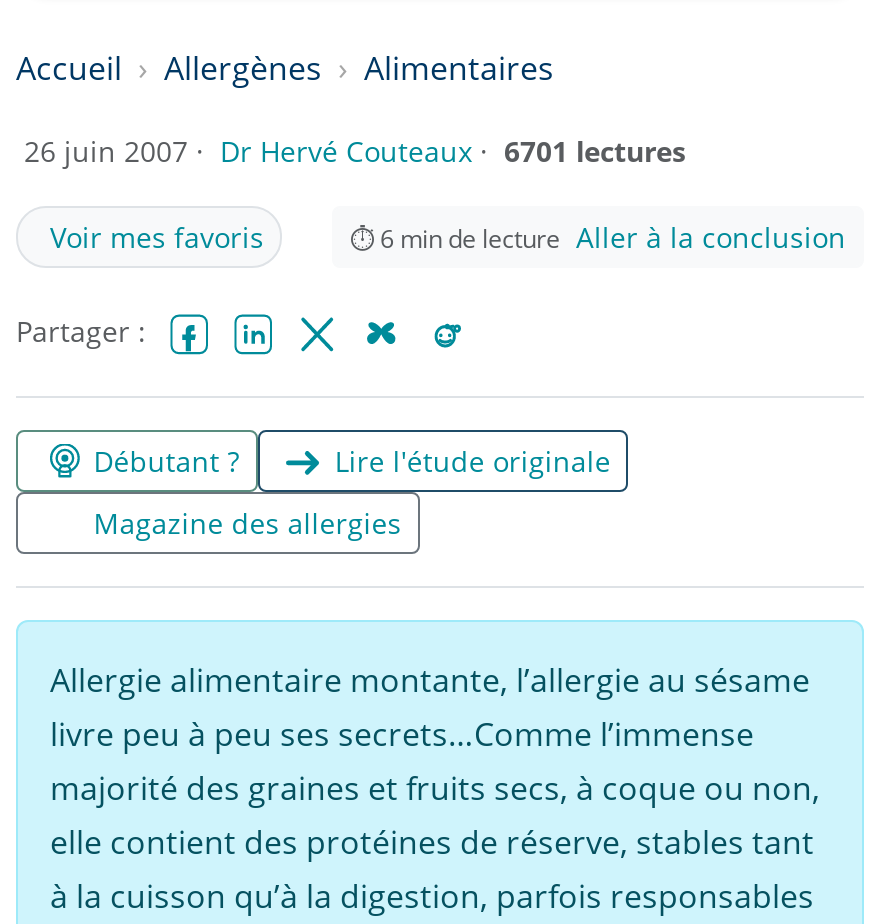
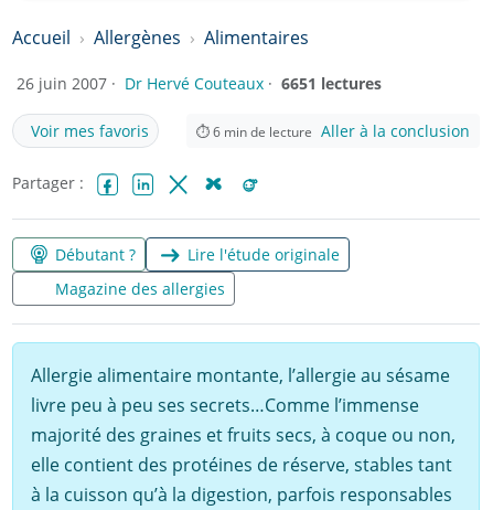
- 26 juin 2007 · Dr Hervé Couteaux · 6701 lectures
+ 26 juin 2007 · Dr Hervé Couteaux · 6651 lectures
